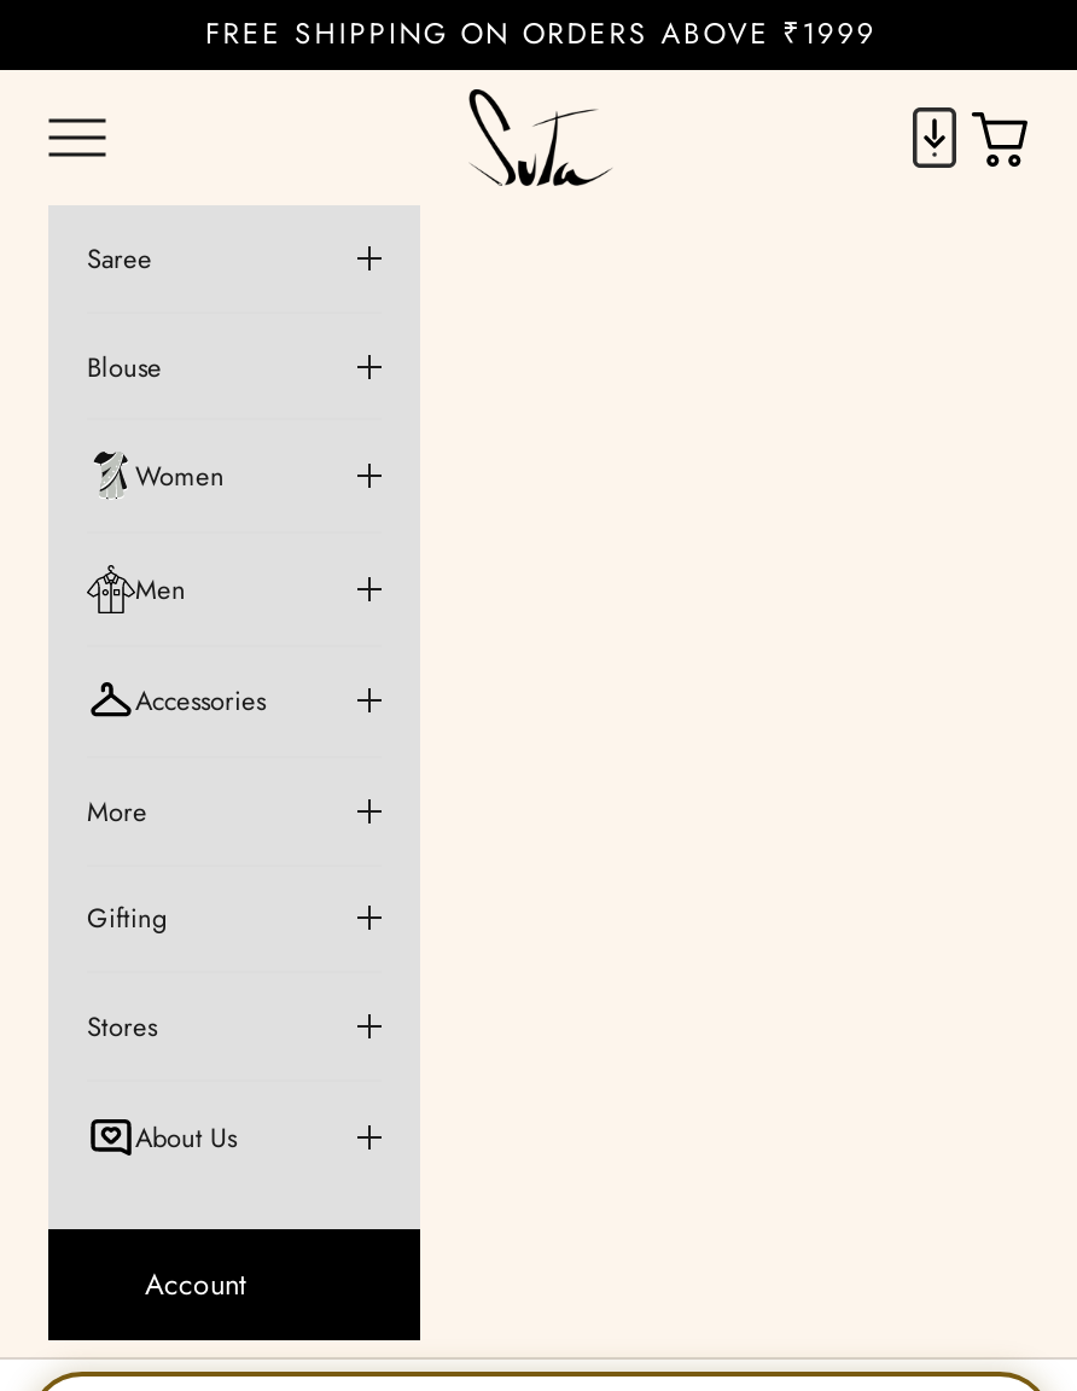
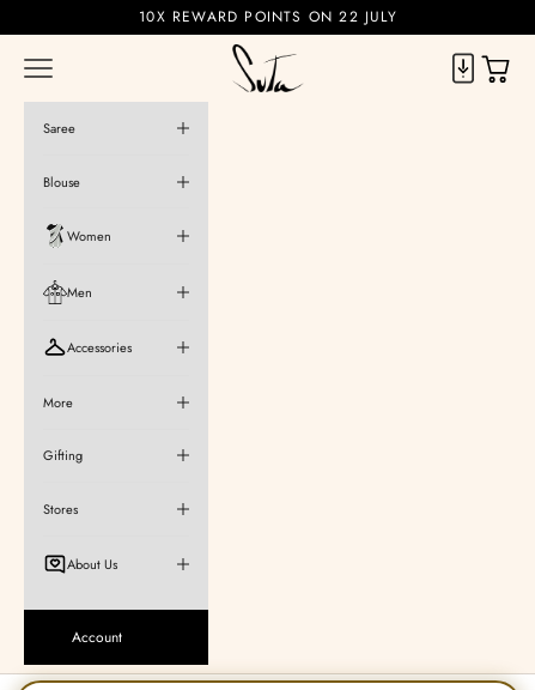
- FREE SHIPPING ON ORDERS ABOVE ₹1999
+ 10X REWARD POINTS ON 22 JULY
